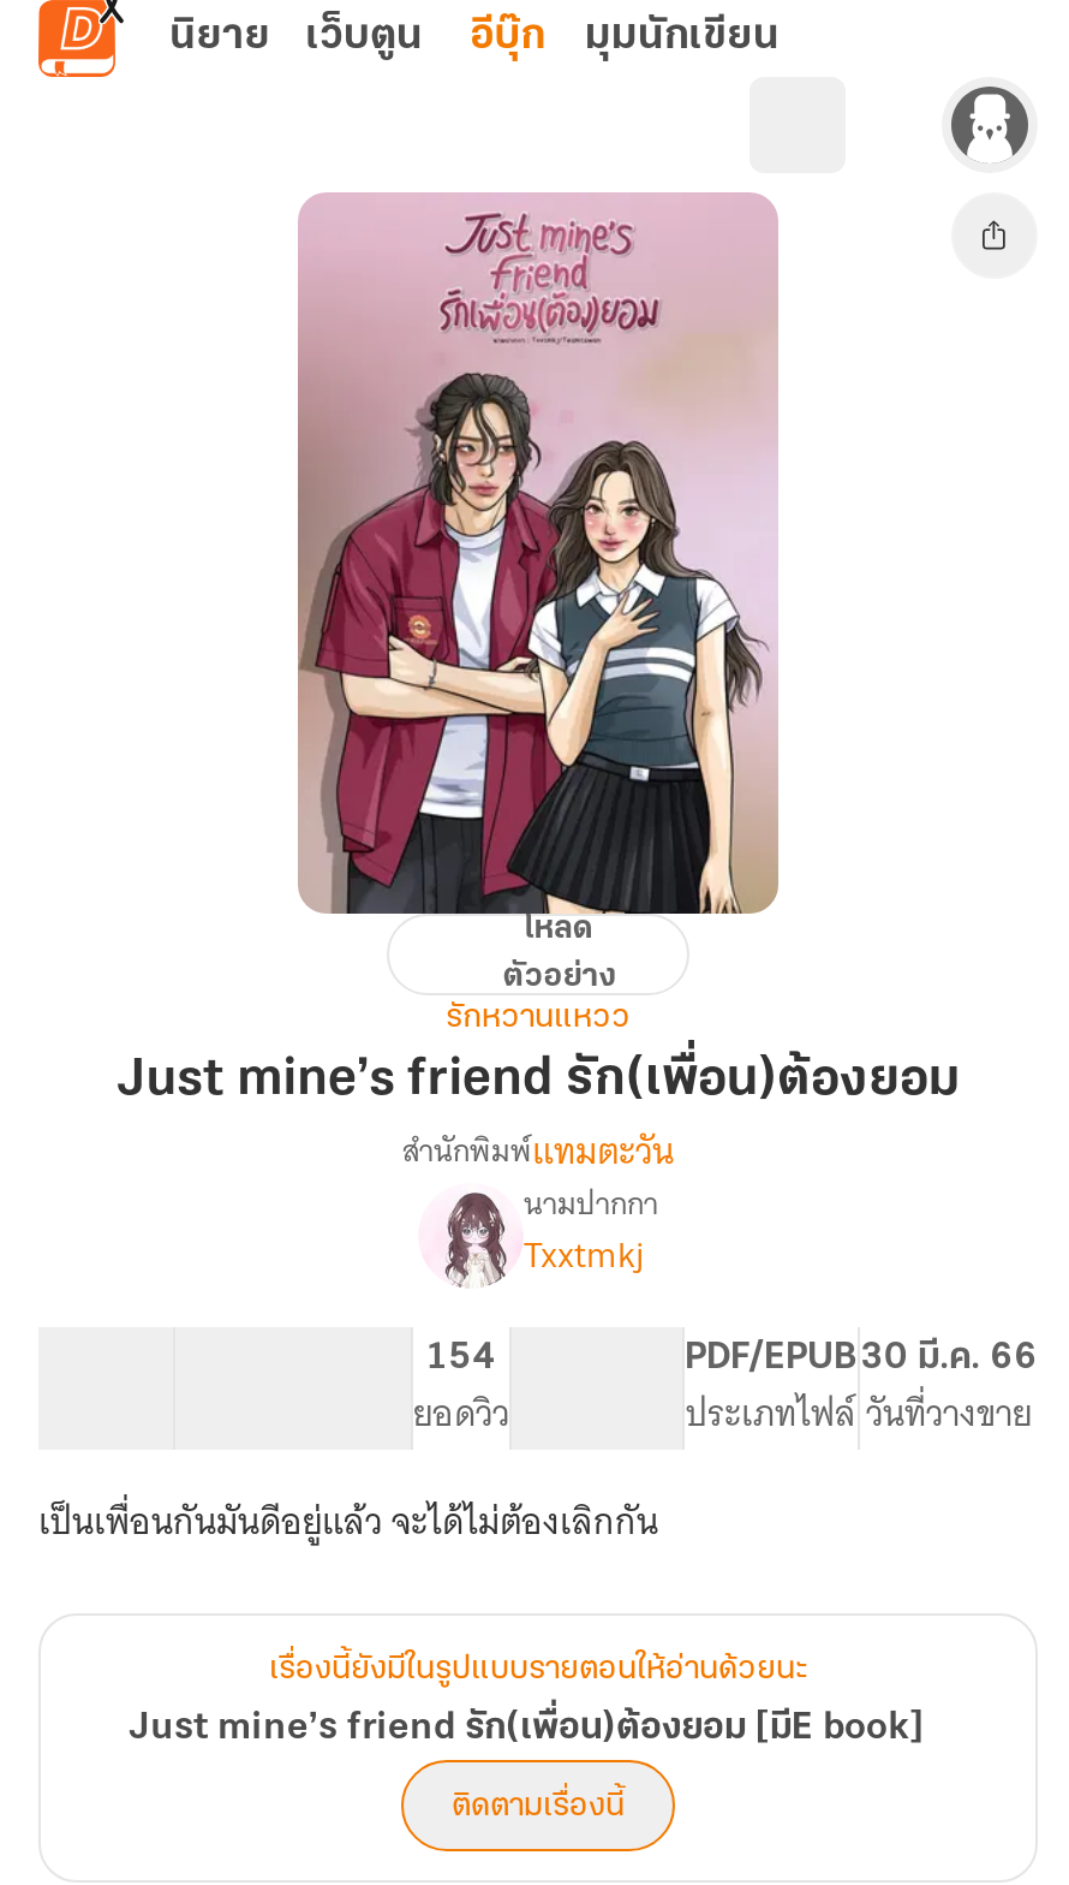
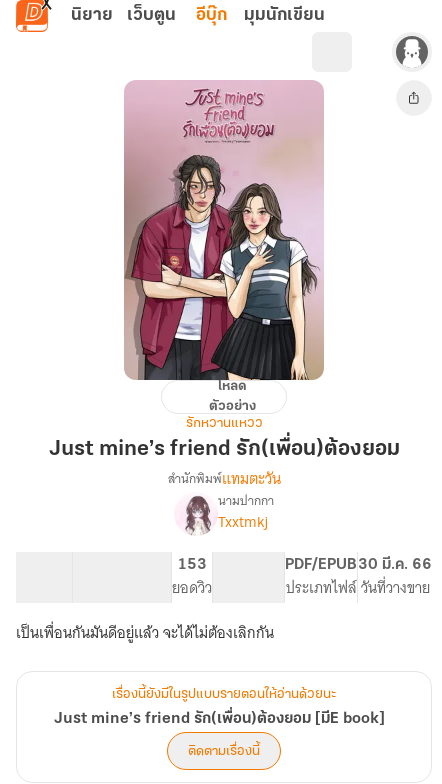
- 154
+ 153
